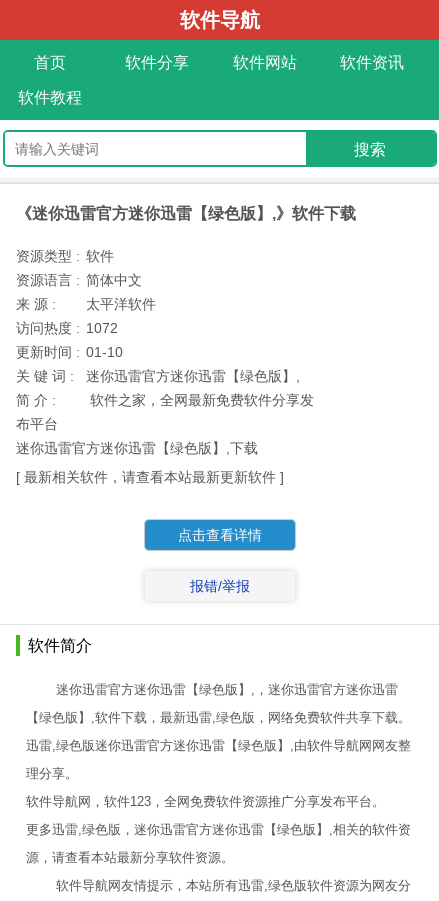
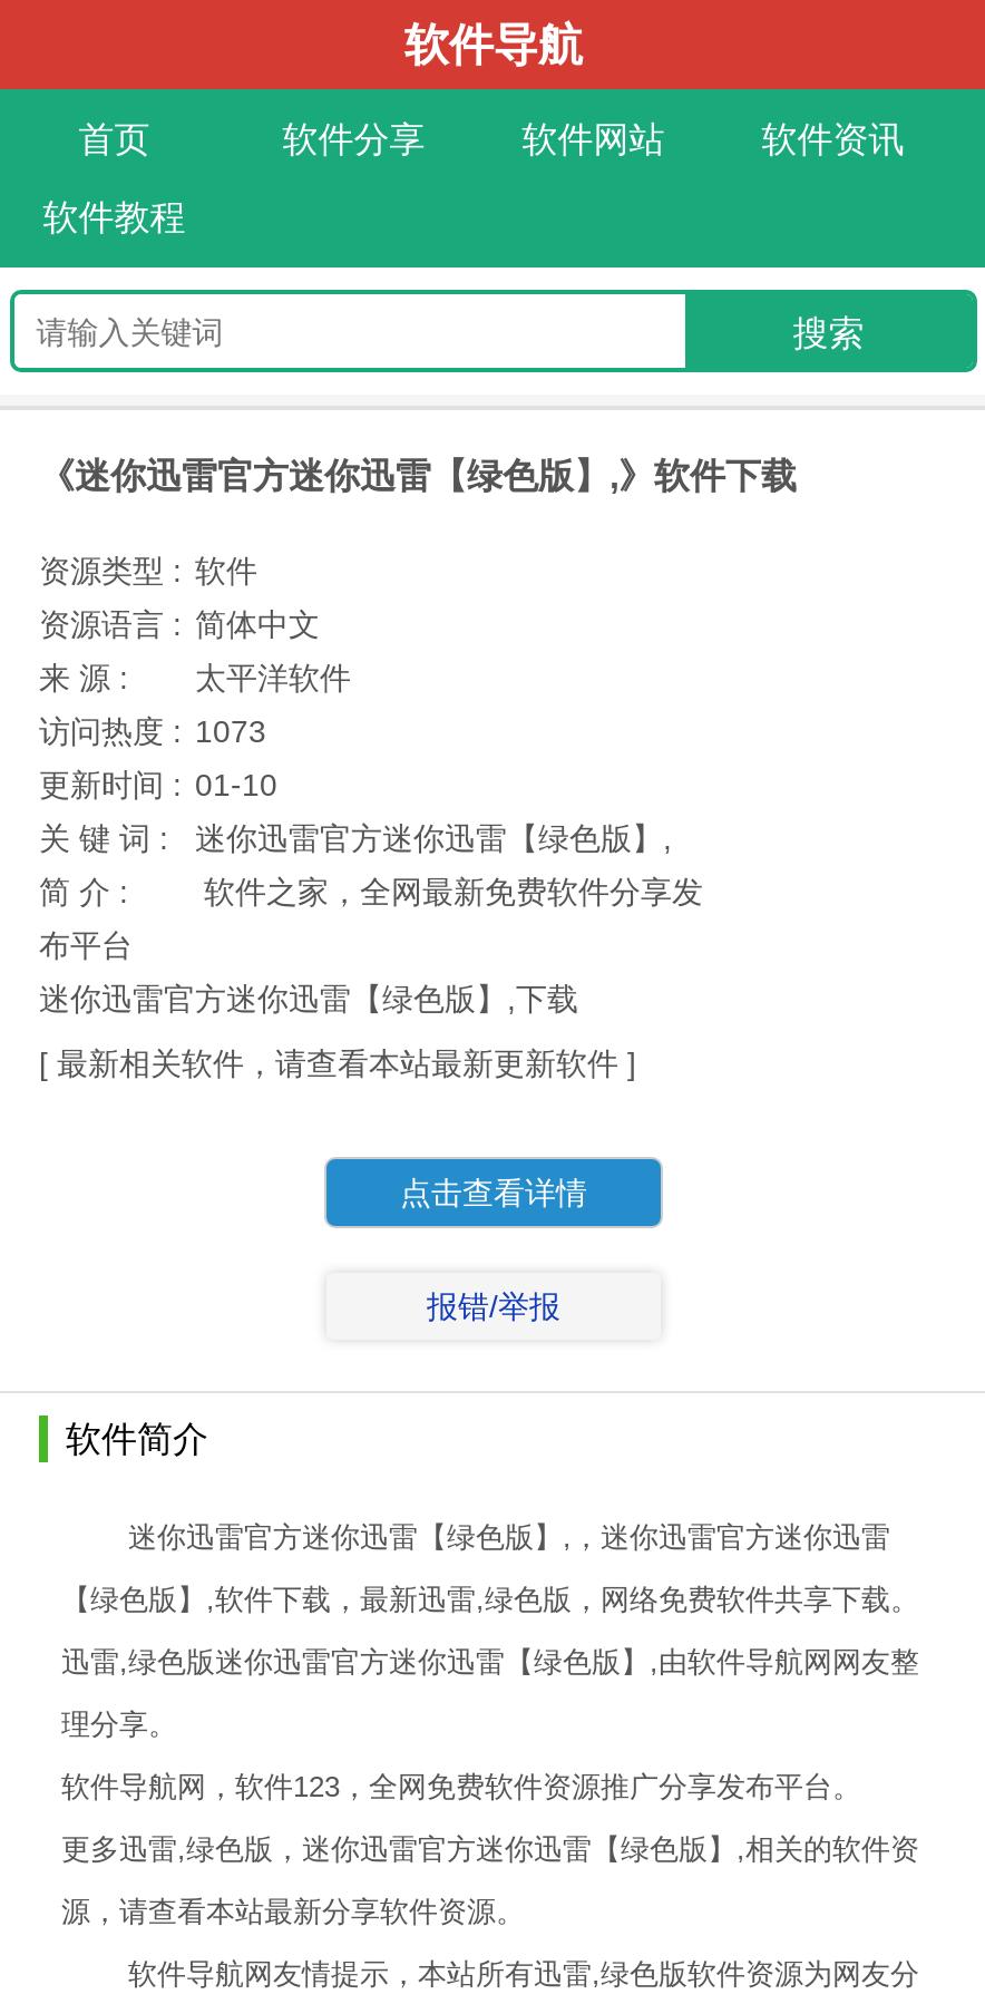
- 访问热度 : 1072
+ 访问热度 : 1073
